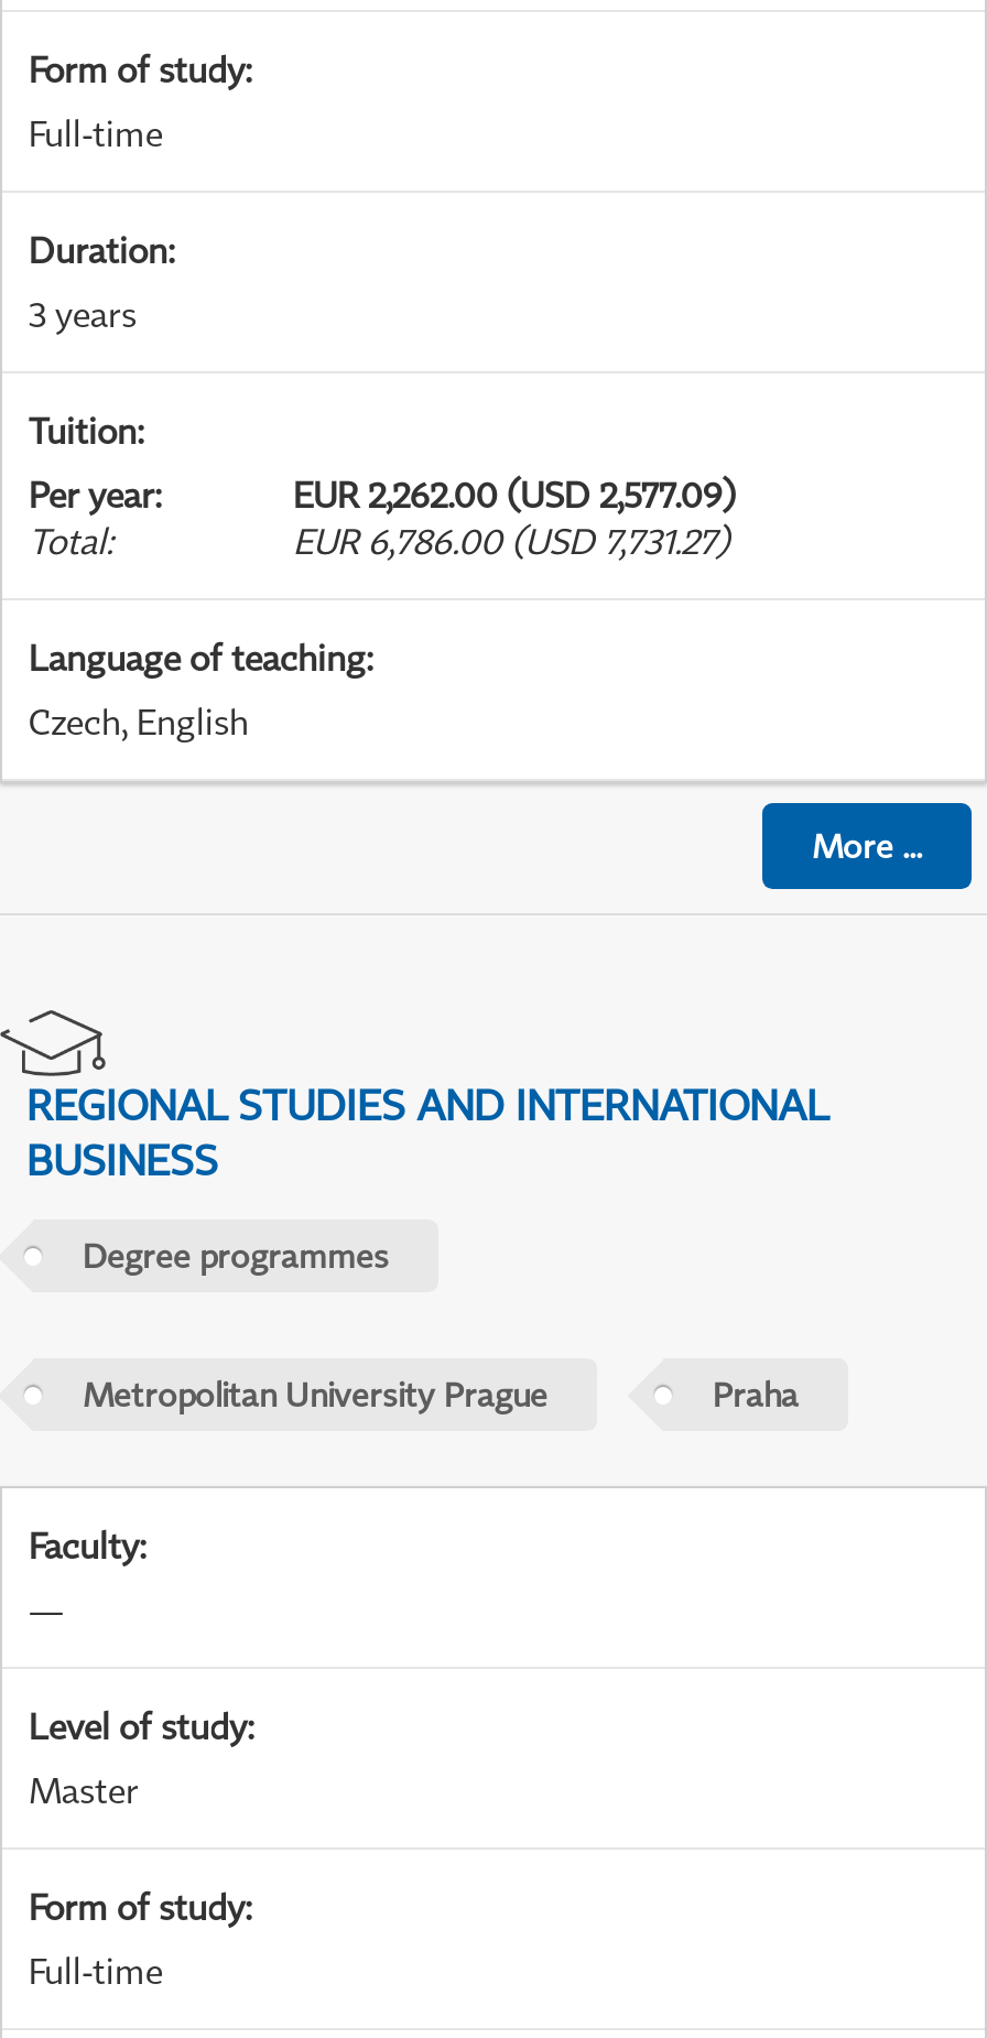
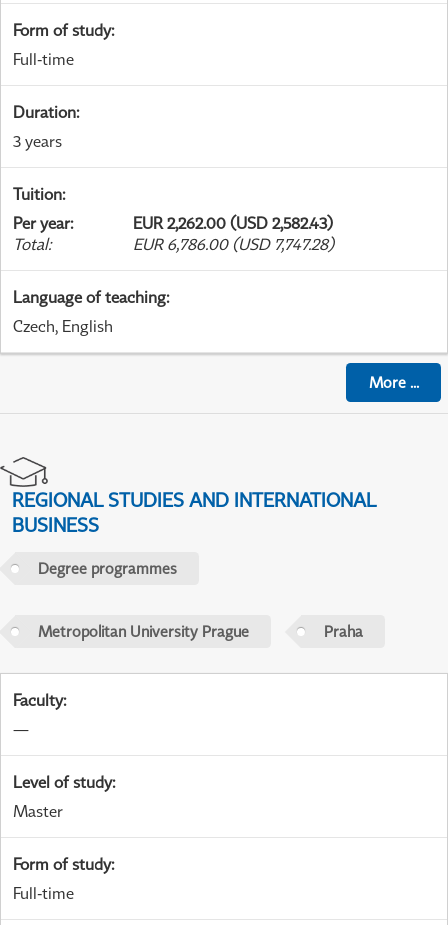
- EUR 2,262.00 (USD 2,577.09)
+ EUR 2,262.00 (USD 2,582.43)

- EUR 6,786.00 (USD 7,731.27)
+ EUR 6,786.00 (USD 7,747.28)
